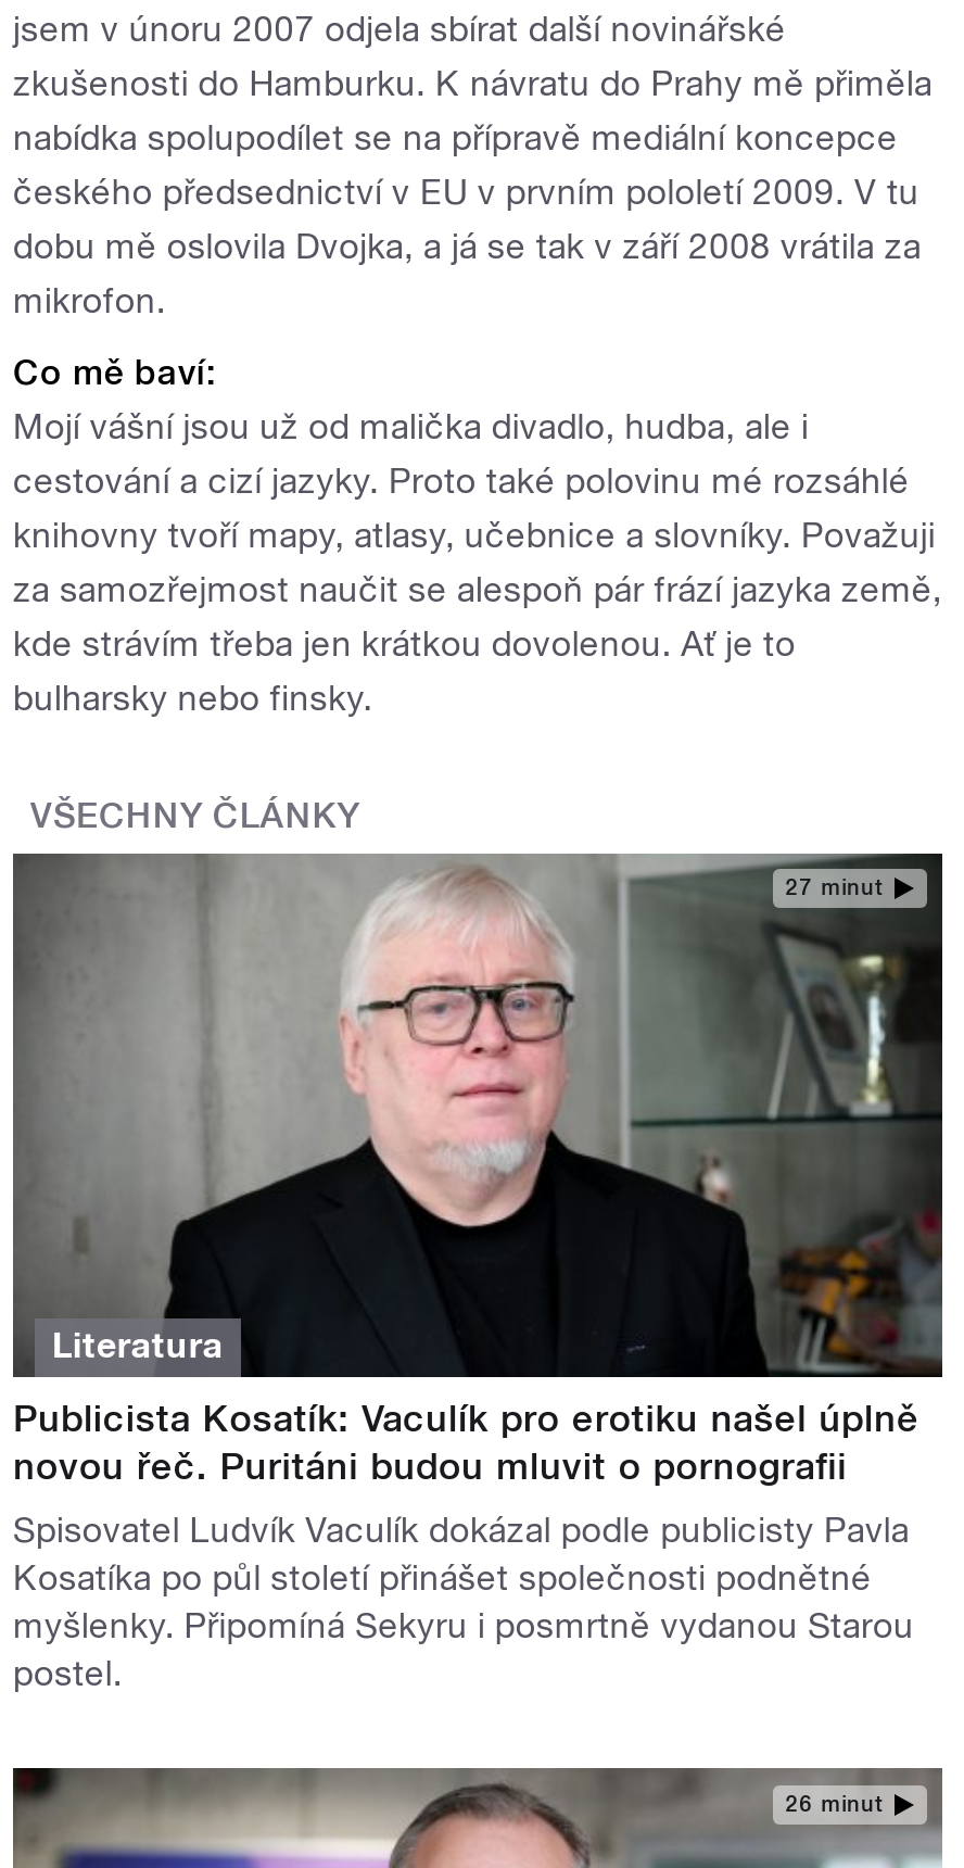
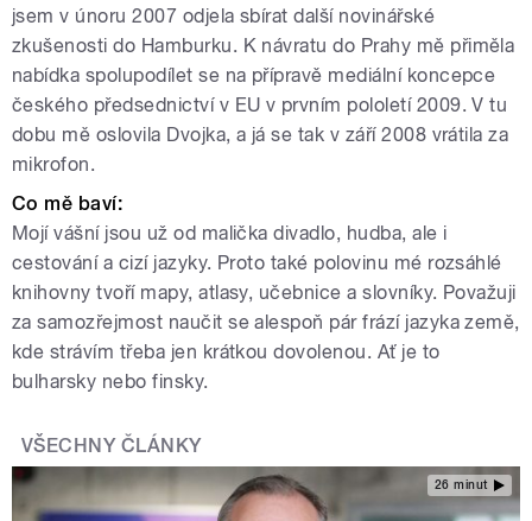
- [image]
- 27 minut

- Literatura
- Publicista Kosatík: Vaculík pro erotiku našel úplně
- novou řeč. Puritáni budou mluvit o pornografii
- Spisovatel Ludvík Vaculík dokázal podle publicisty Pavla
- Kosatíka po půl století přinášet společnosti podnětné
- myšlenky. Připomíná Sekyru i posmrtně vydanou Starou
- postel.
